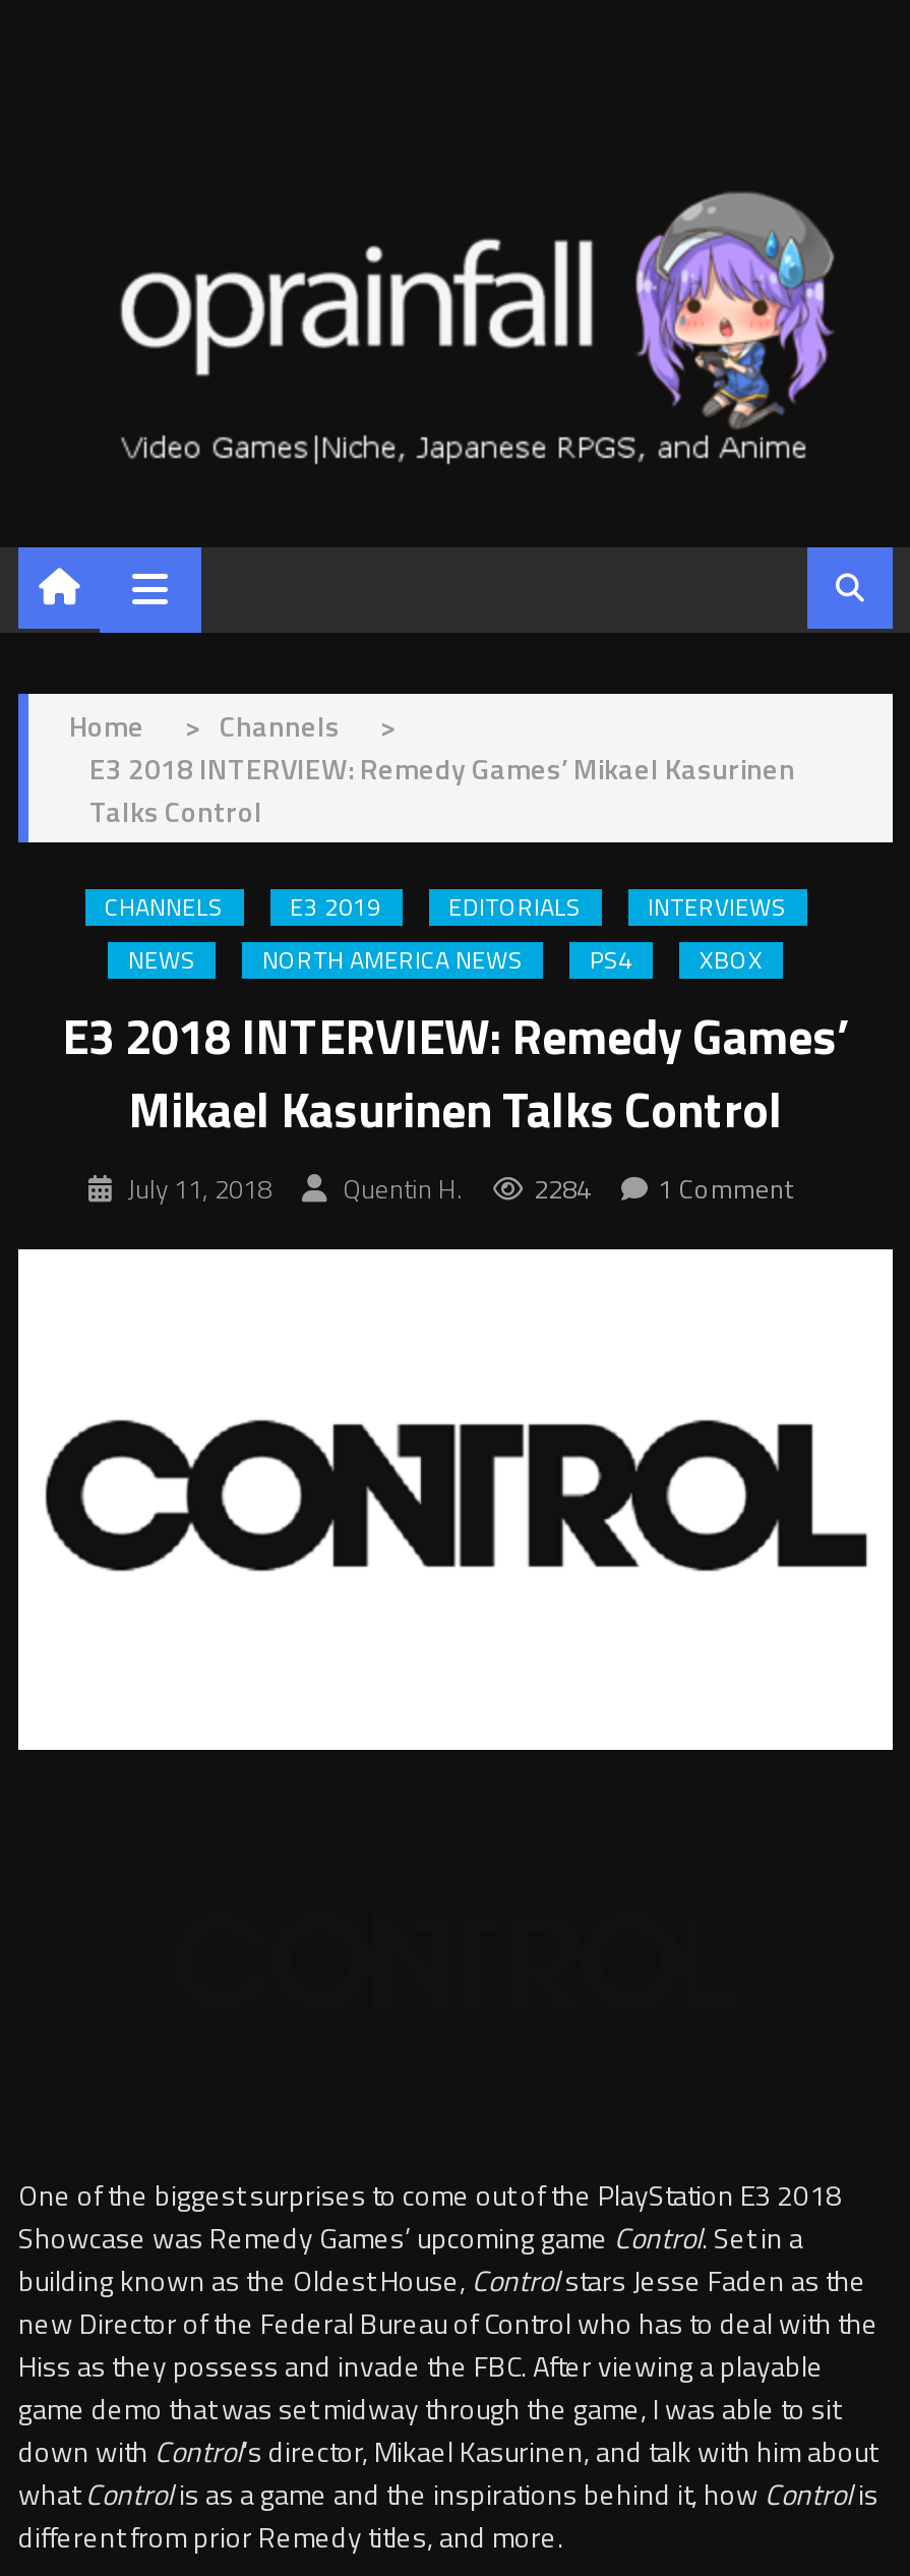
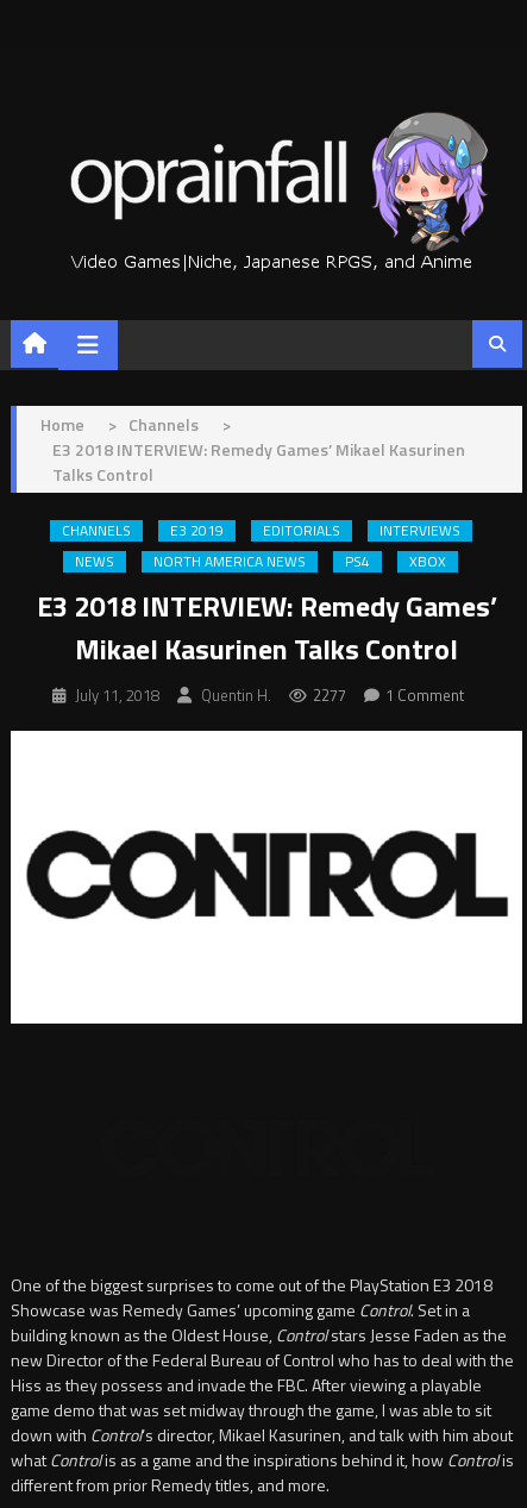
- July 11, 2018 Quentin H. 2284 1 Comment
+ July 11, 2018 Quentin H. 2277 1 Comment
